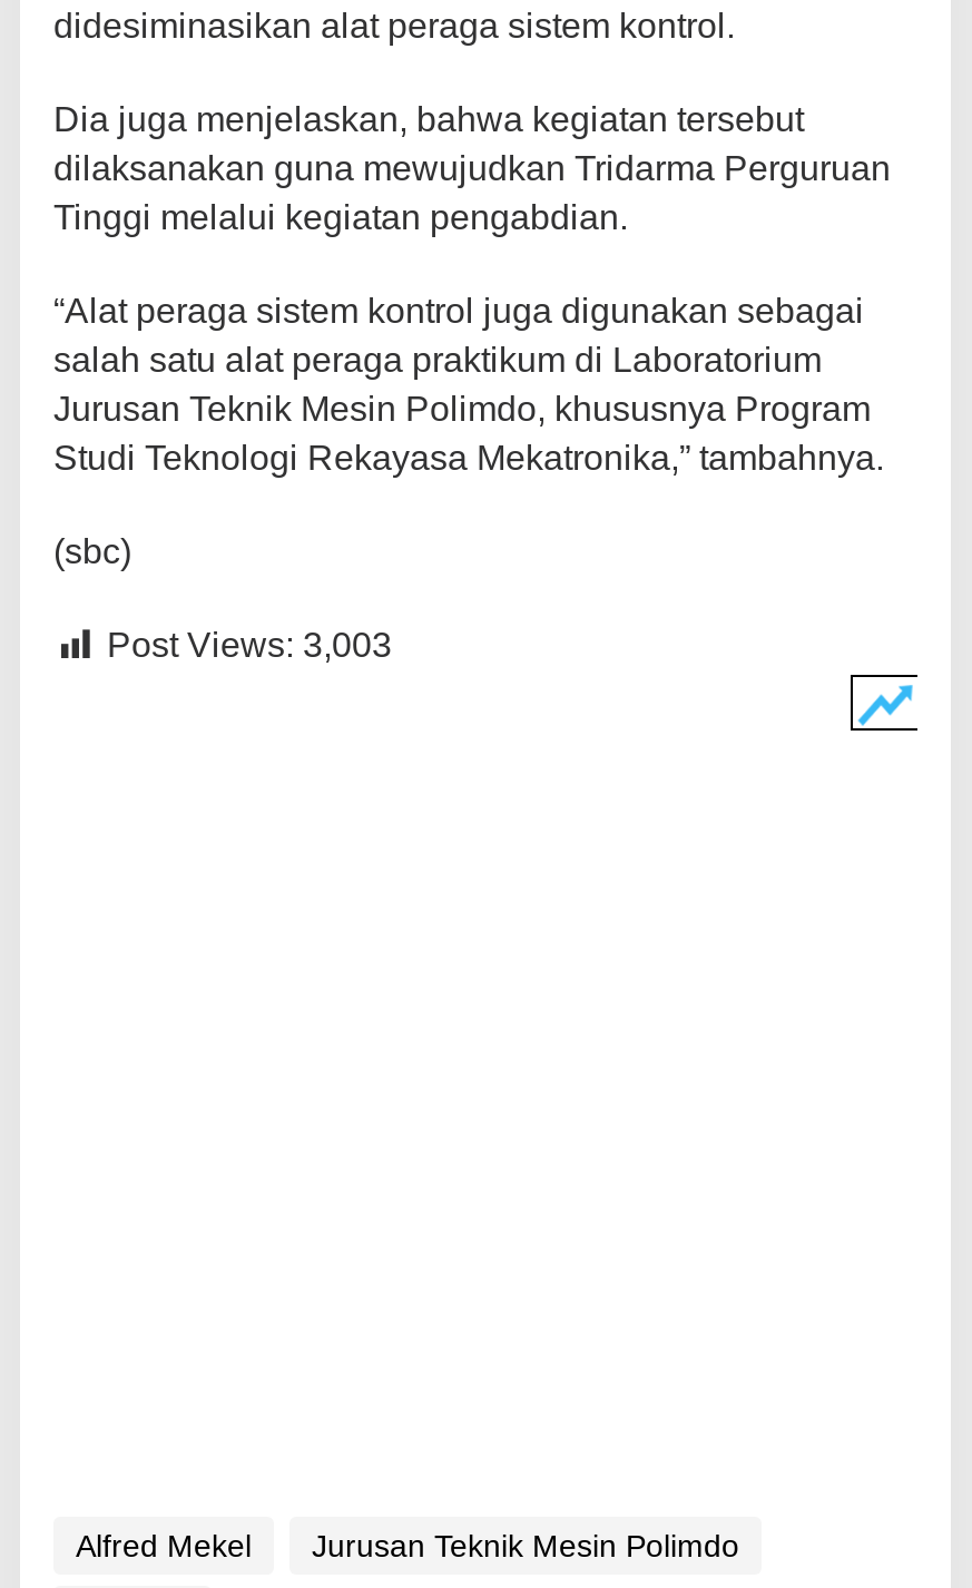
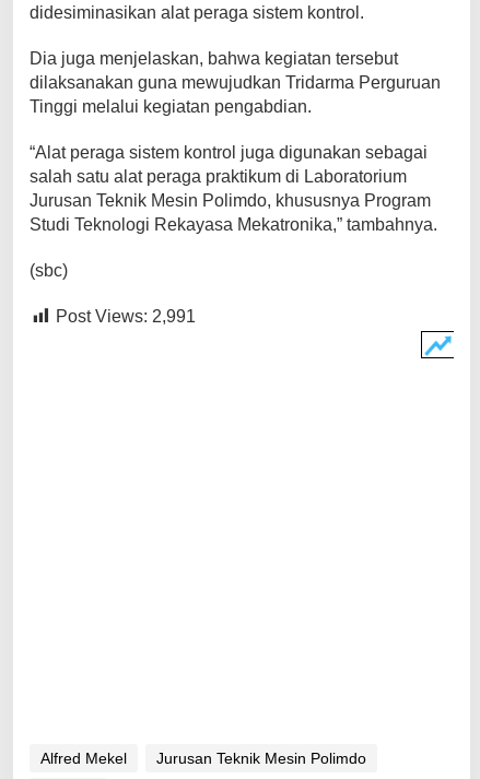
- Post Views: 3,003
+ Post Views: 2,991
